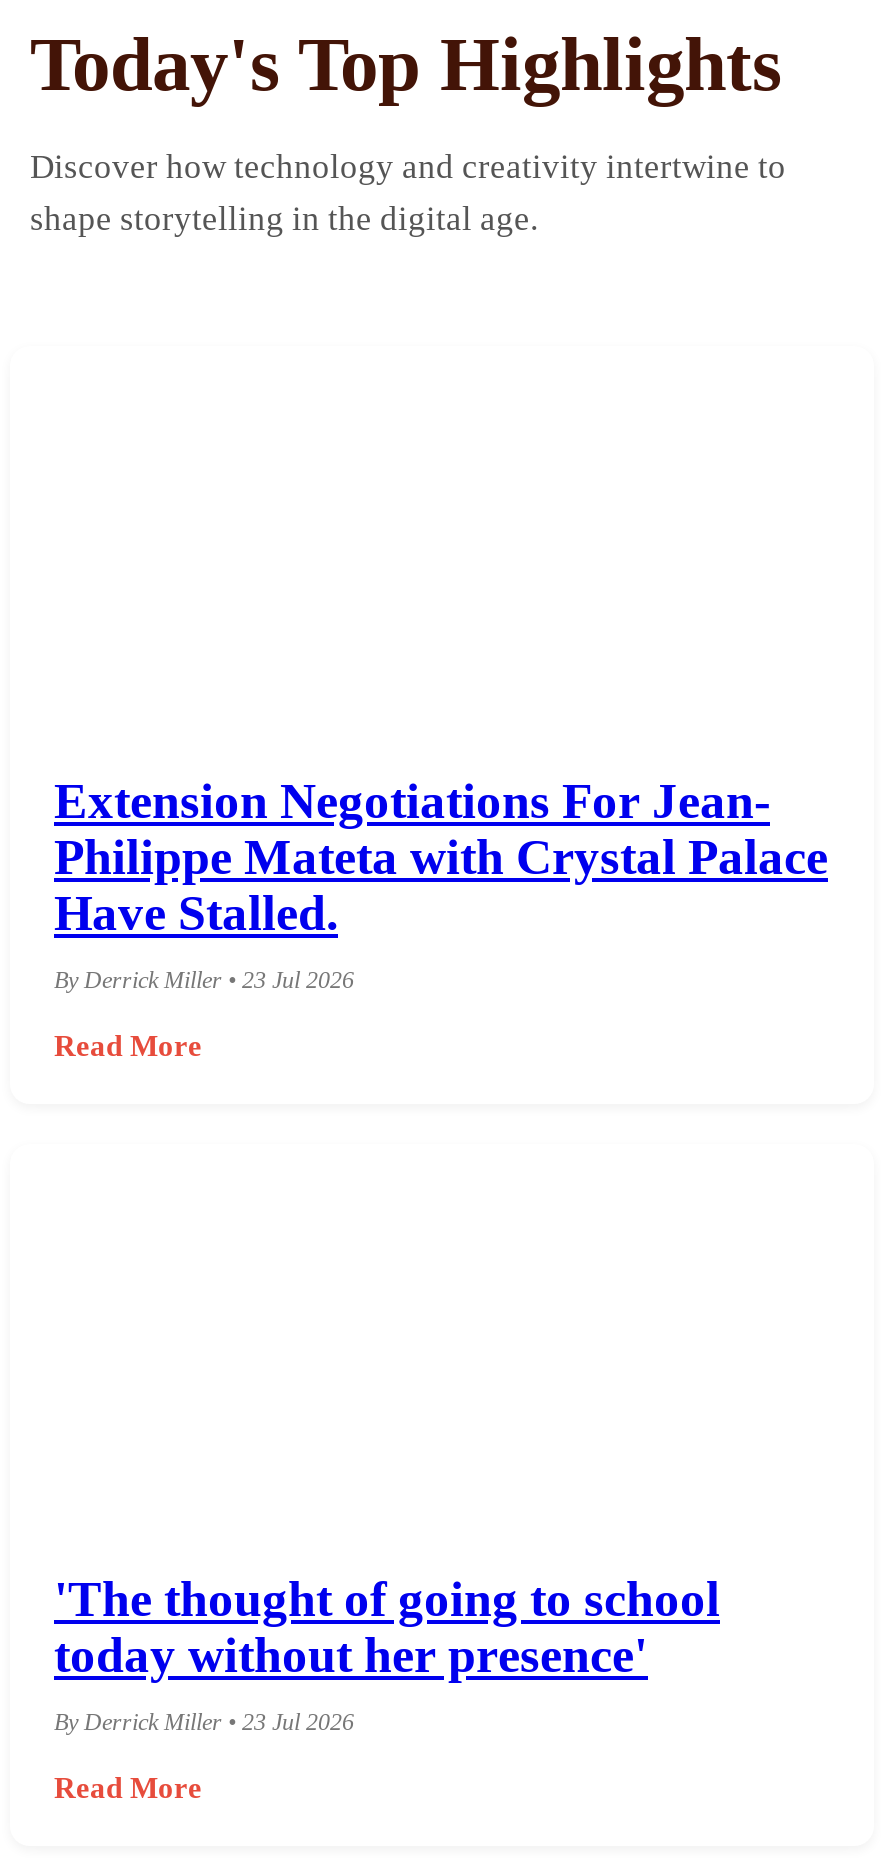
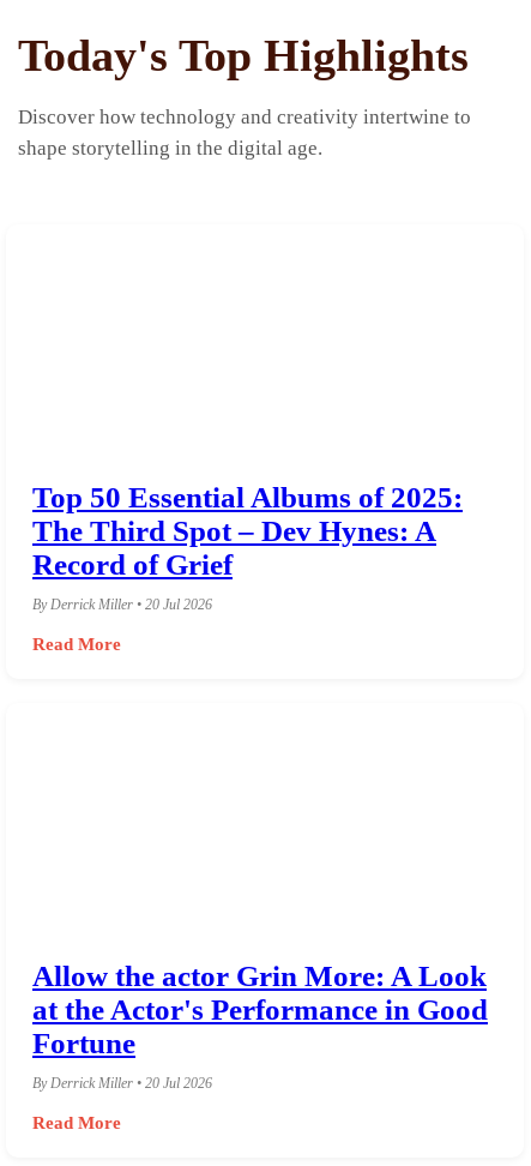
- Extension Negotiations For Jean-
- Philippe Mateta with Crystal Palace
- Have Stalled.
+ Top 50 Essential Albums of 2025:
+ The Third Spot – Dev Hynes: A
+ Record of Grief

- By Derrick Miller • 23 Jul 2026
+ By Derrick Miller • 20 Jul 2026

- 'The thought of going to school
- today without her presence'
+ Allow the actor Grin More: A Look
+ at the Actor's Performance in Good
+ Fortune

- By Derrick Miller • 23 Jul 2026
+ By Derrick Miller • 20 Jul 2026
